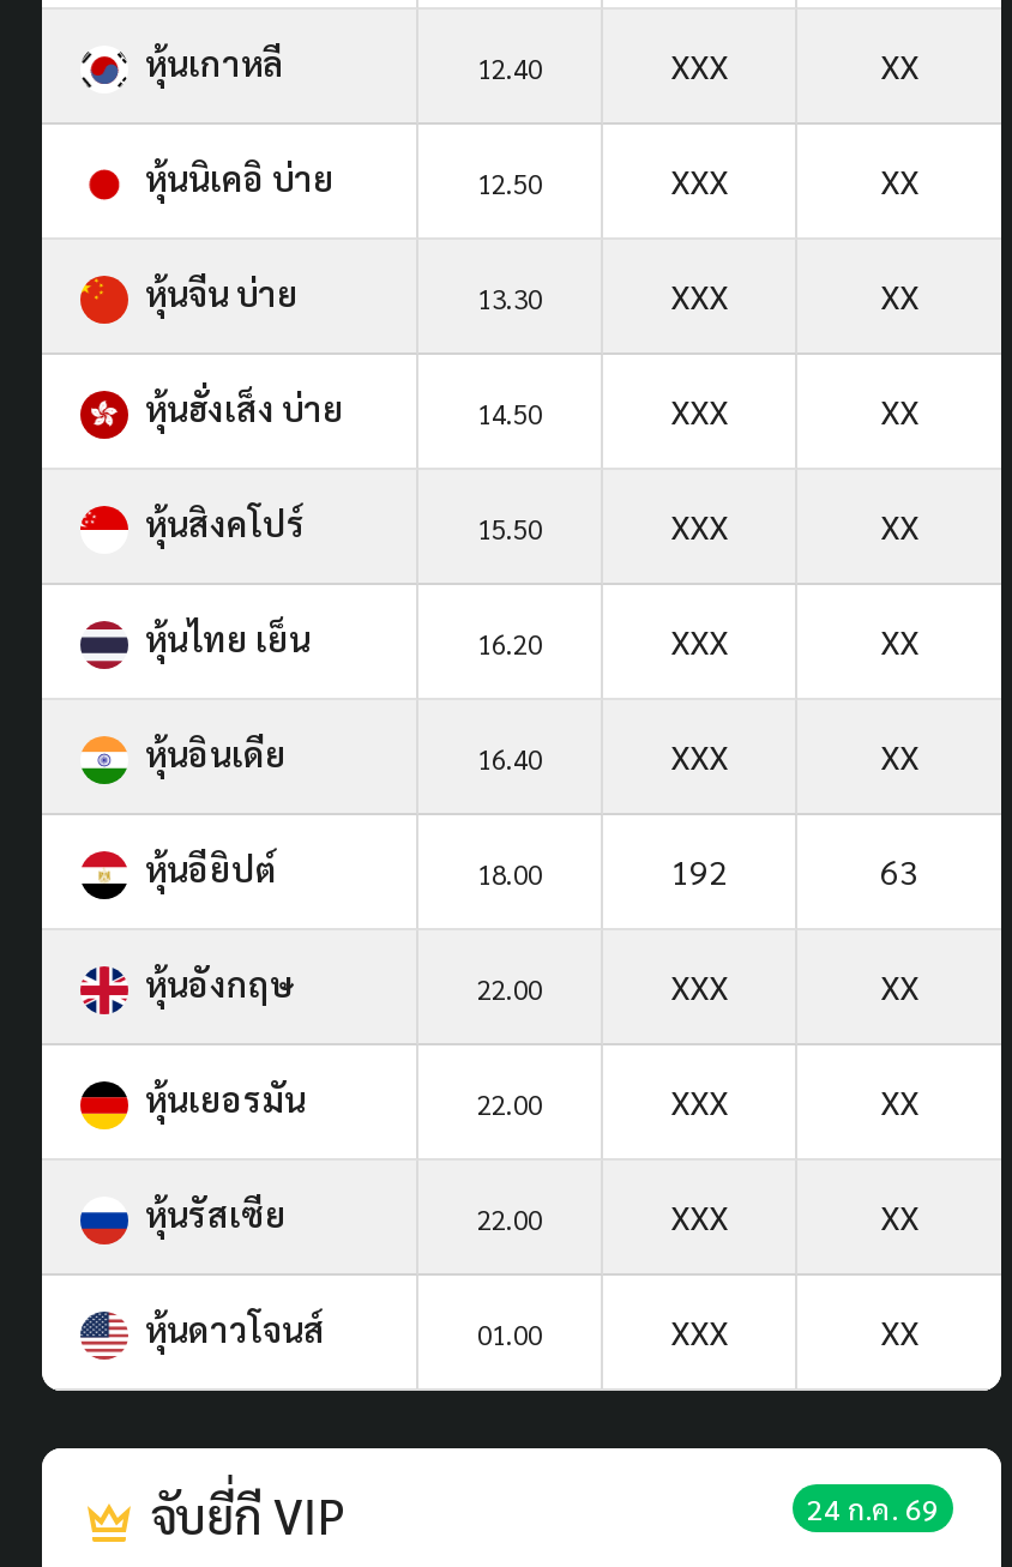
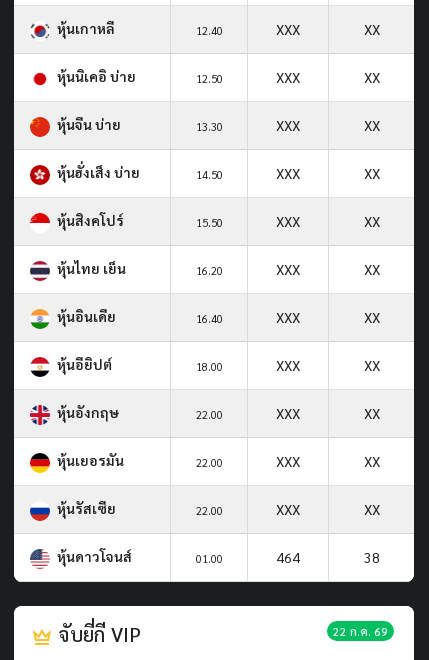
- 192
- 63
+ XXX
+ XX

- XXX
- XX
+ 464
+ 38

- 24 ก.ค. 69
+ 22 ก.ค. 69
